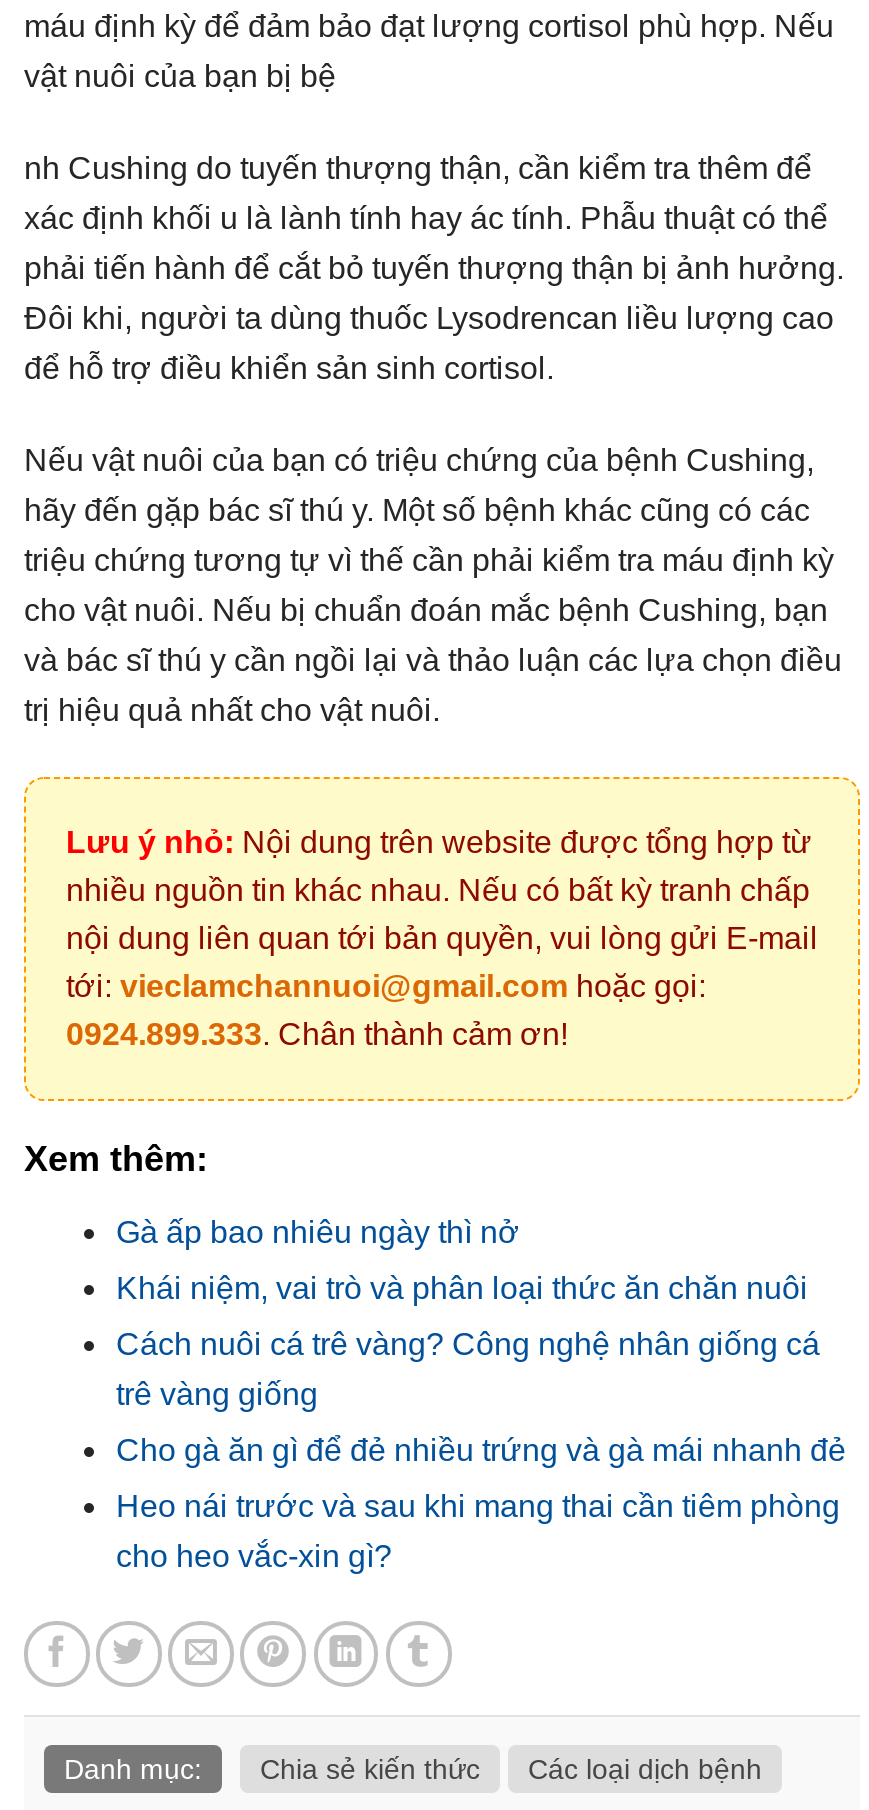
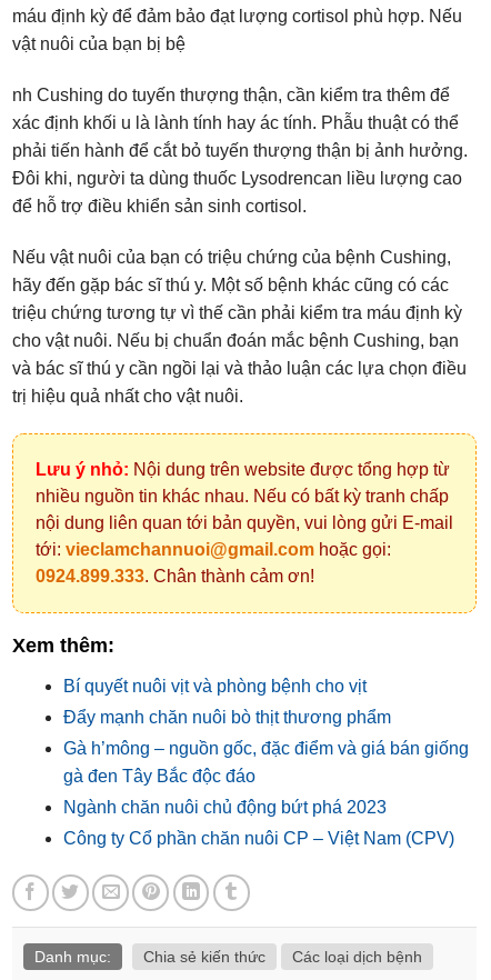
- Gà ấp bao nhiêu ngày thì nở
- Khái niệm, vai trò và phân loại thức ăn chăn nuôi
- Cách nuôi cá trê vàng? Công nghệ nhân giống cá
- trê vàng giống
- Cho gà ăn gì để đẻ nhiều trứng và gà mái nhanh đẻ
- Heo nái trước và sau khi mang thai cần tiêm phòng
- cho heo vắc-xin gì?
+ Bí quyết nuôi vịt và phòng bệnh cho vịt
+ Đẩy mạnh chăn nuôi bò thịt thương phẩm
+ Gà h’mông – nguồn gốc, đặc điểm và giá bán giống
+ gà đen Tây Bắc độc đáo
+ Ngành chăn nuôi chủ động bứt phá 2023
+ Công ty Cổ phần chăn nuôi CP – Việt Nam (CPV)
